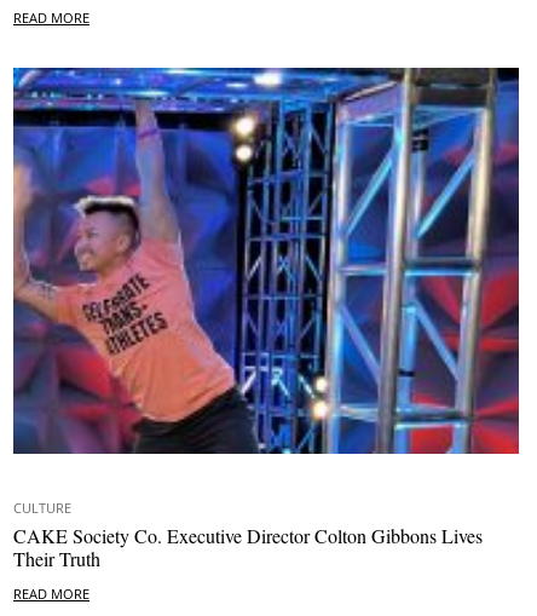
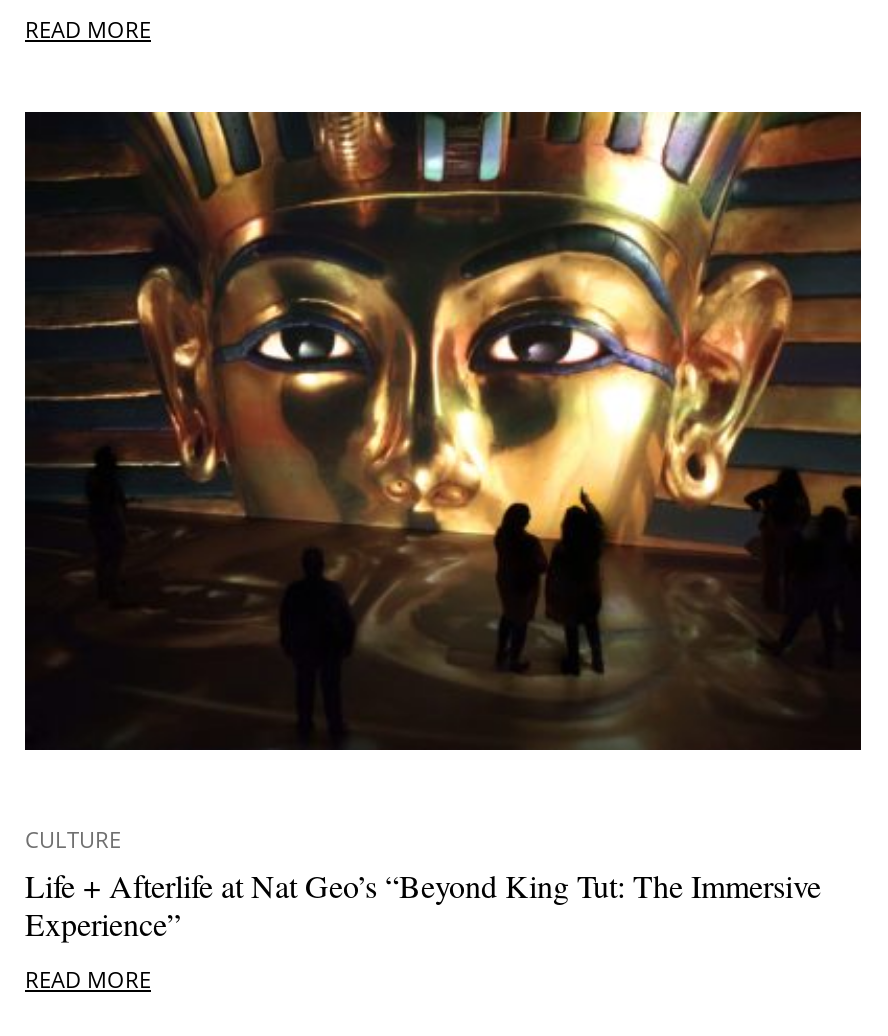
- [image]
+ [image]

- CAKE Society Co. Executive Director Colton Gibbons Lives
- Their Truth
+ Life + Afterlife at Nat Geo’s “Beyond King Tut: The Immersive
+ Experience”
